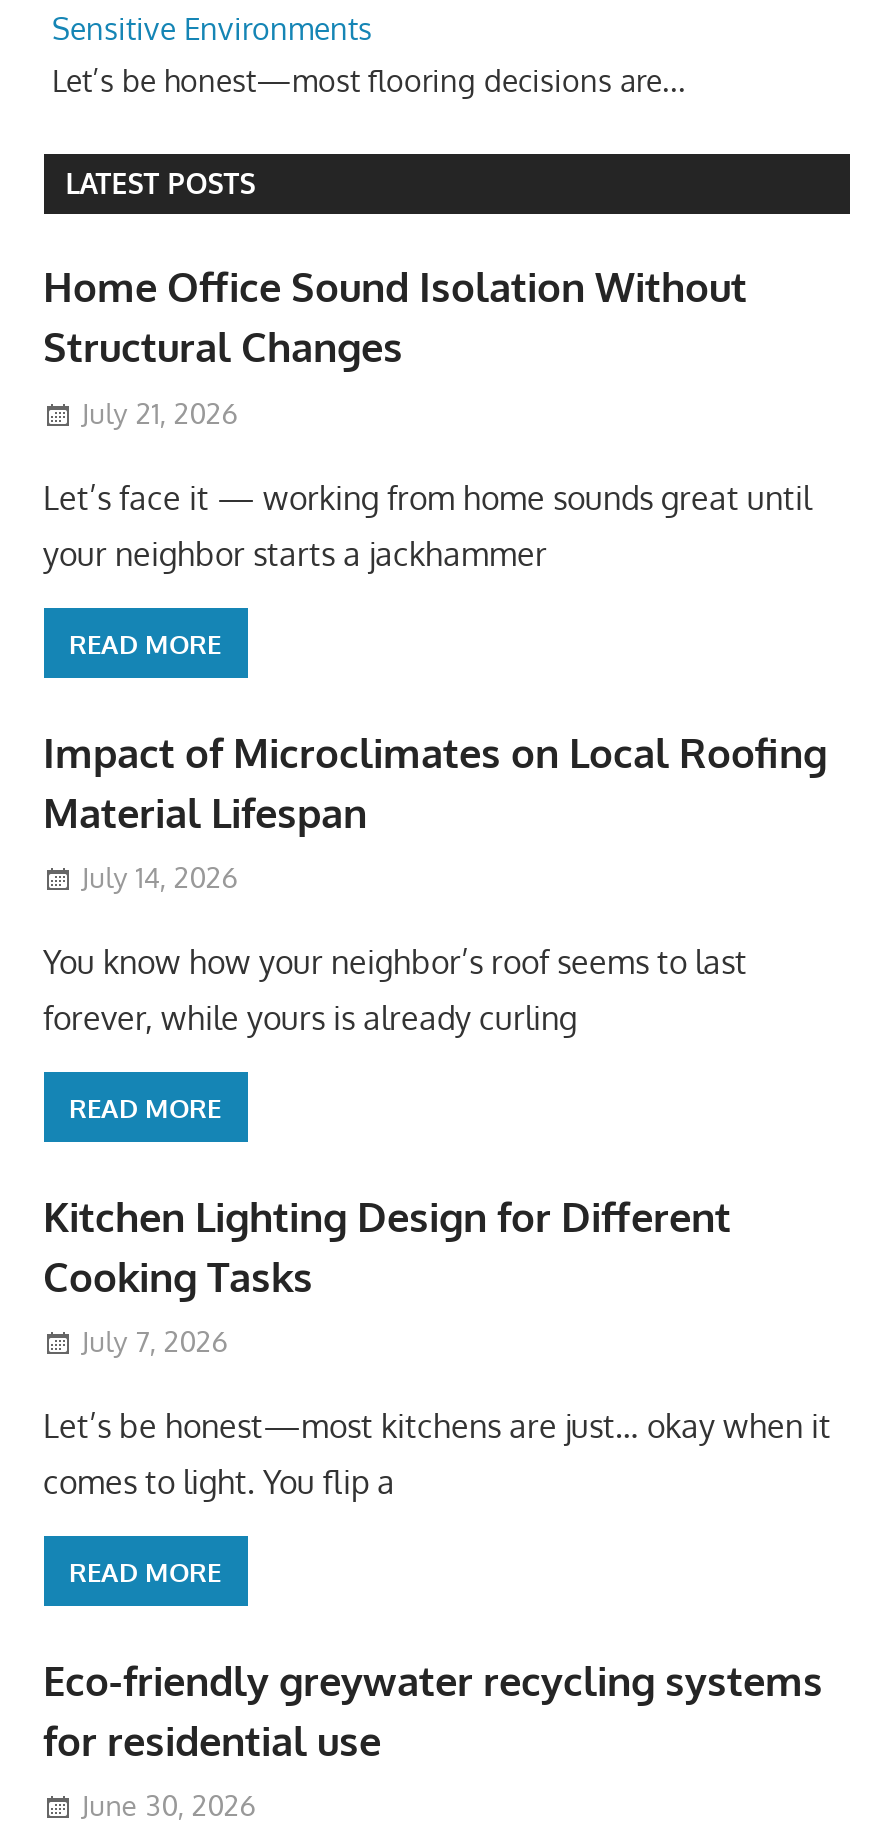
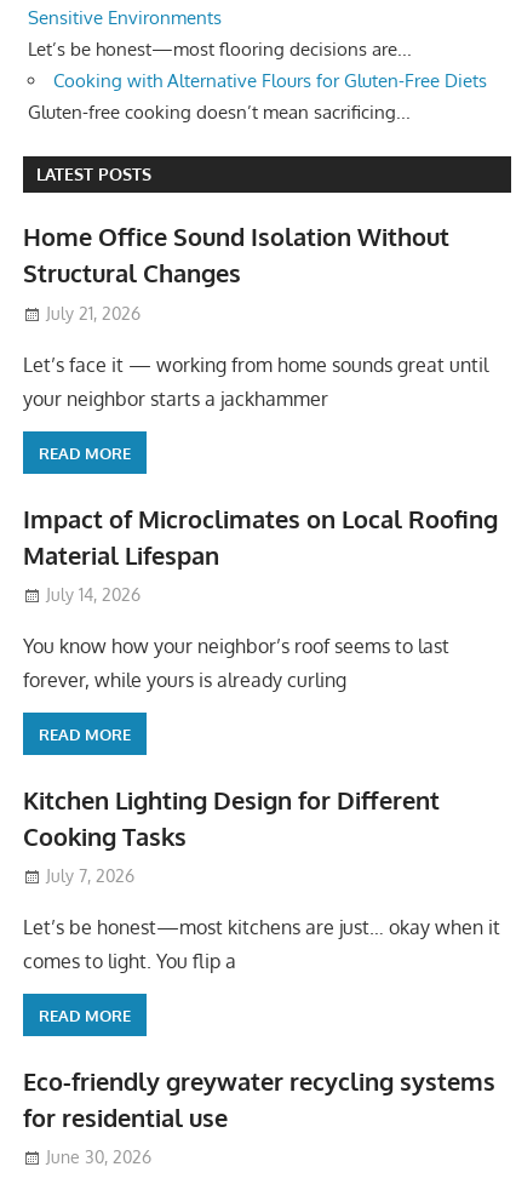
+ Cooking with Alternative Flours for Gluten-Free Diets
+ Gluten-free cooking doesn’t mean sacrificing...
